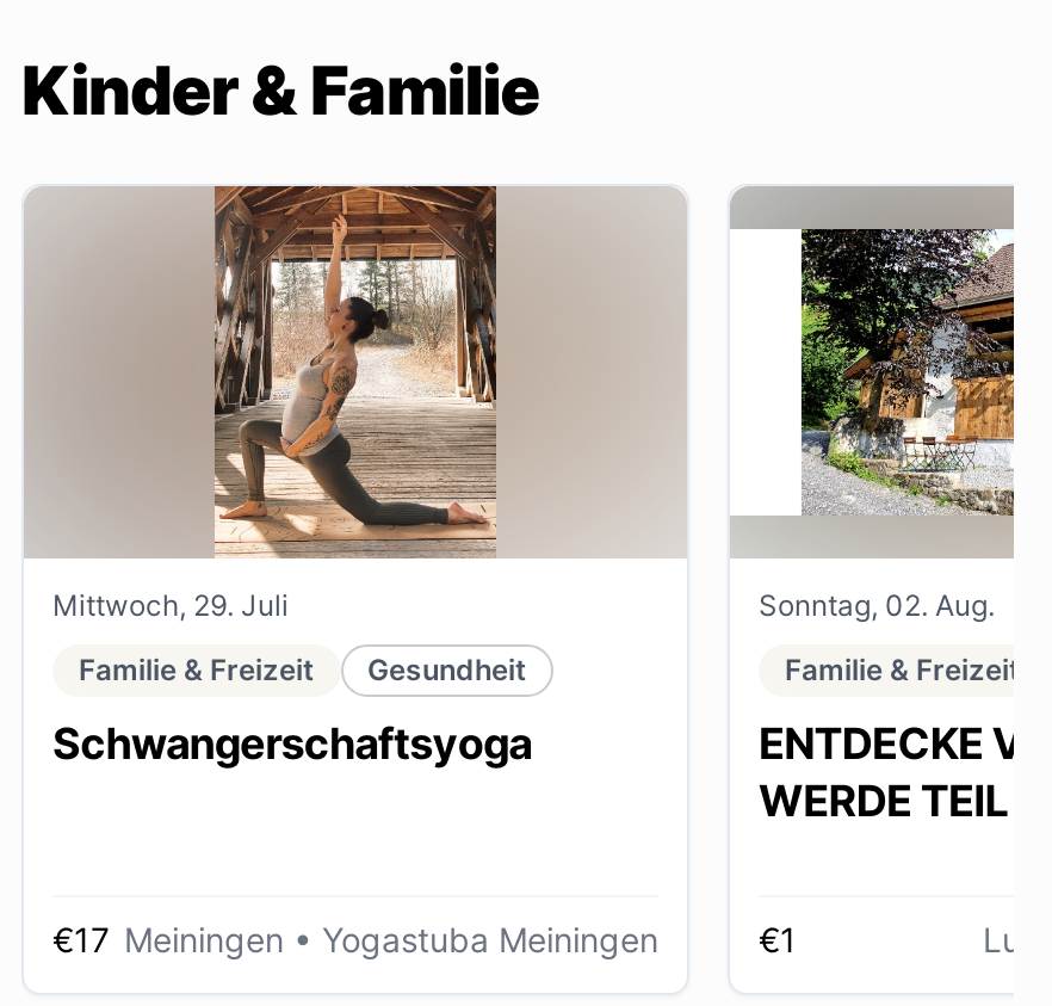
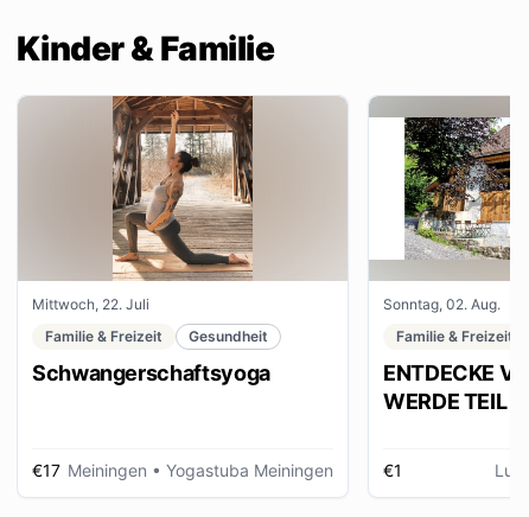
- Mittwoch, 29. Juli
+ Mittwoch, 22. Juli
